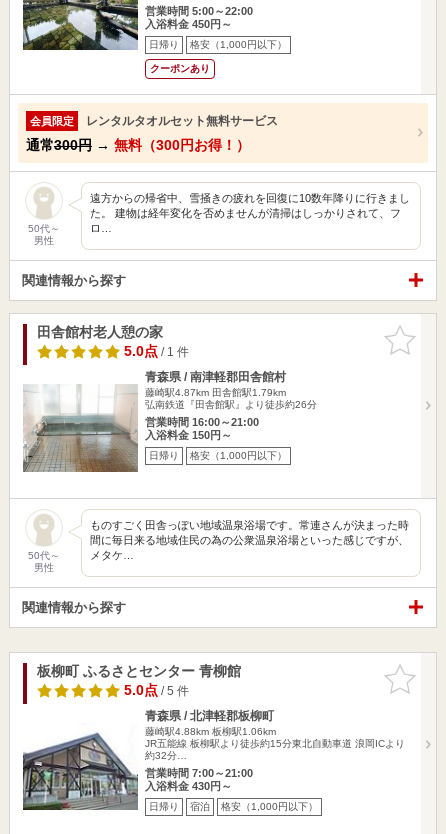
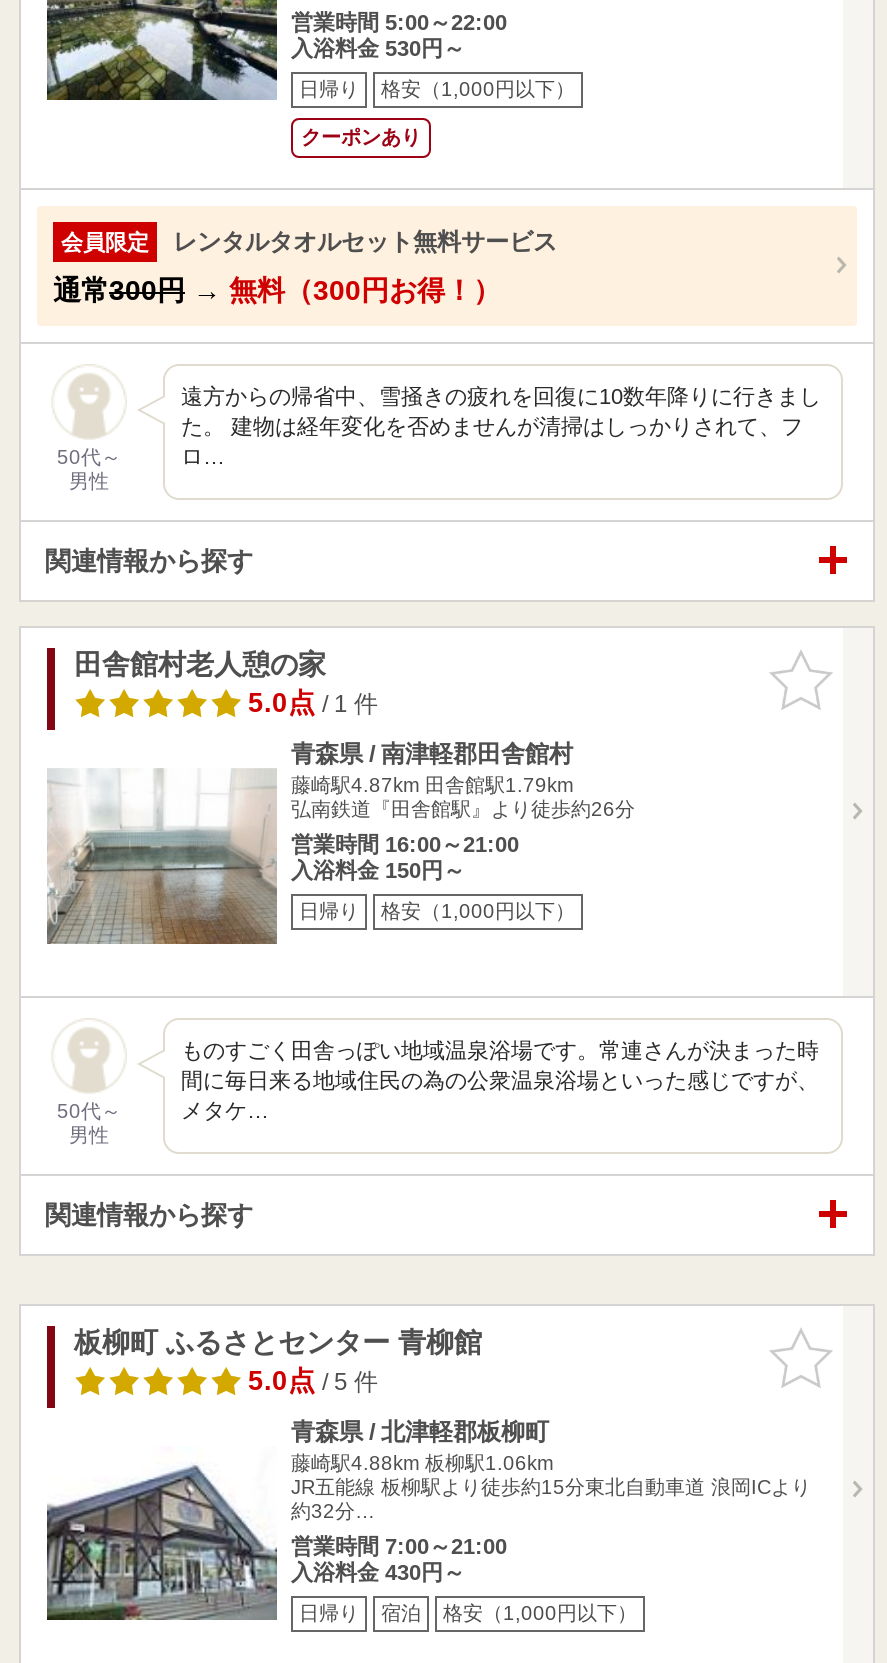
- 入浴料金 450円～
+ 入浴料金 530円～
